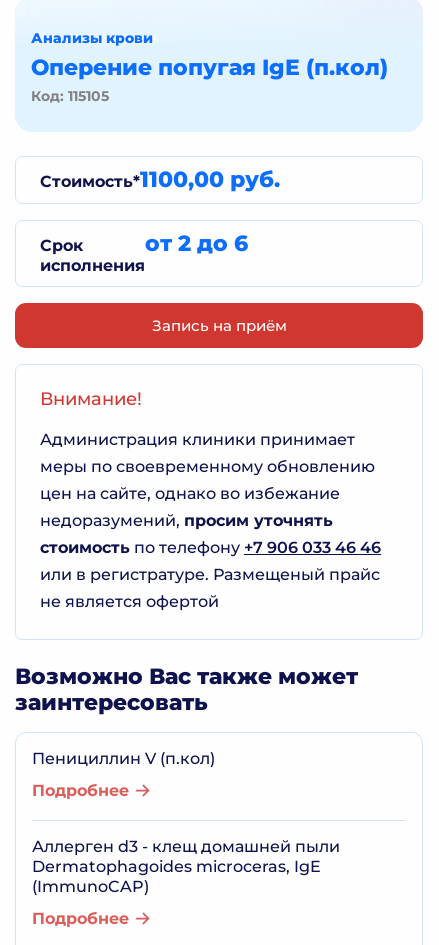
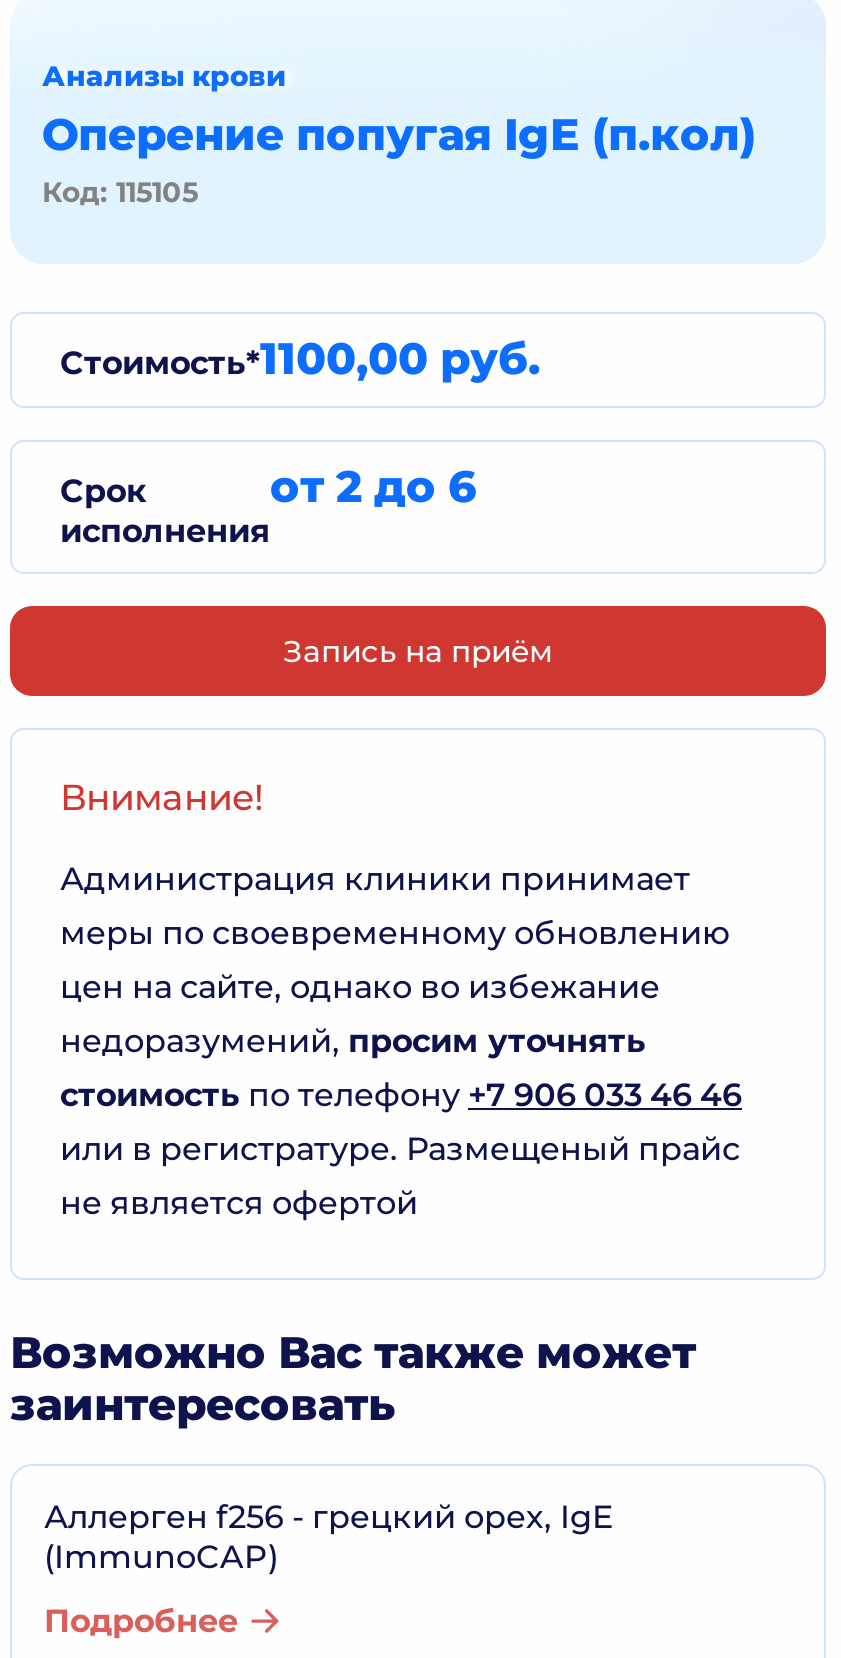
- Пенициллин V (п.кол)
- Подробнее
- Аллерген d3 - клещ домашней пыли
- Dermatophagoides microceras, IgE
+ Аллерген f256 - грецкий орех, IgE
